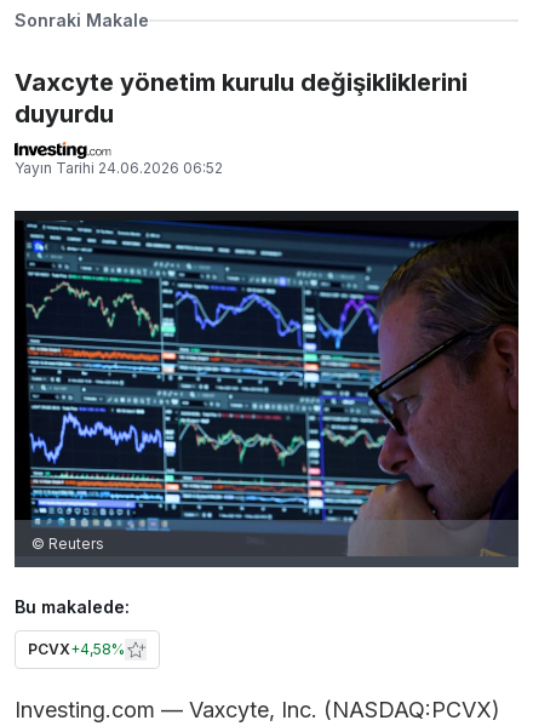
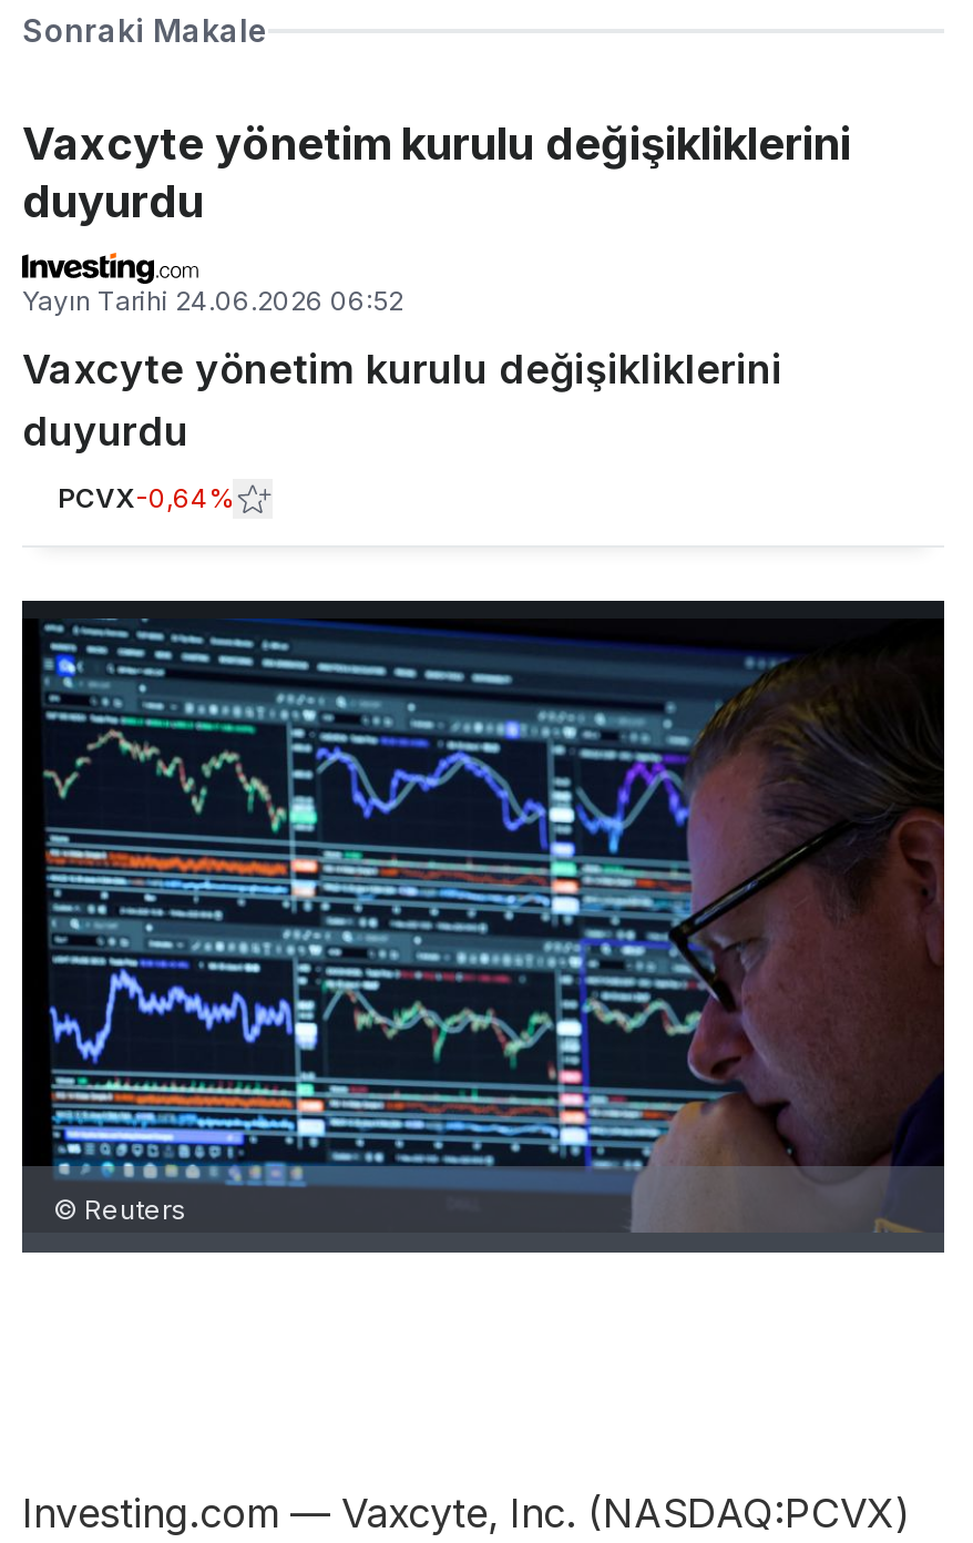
+ Vaxcyte yönetim kurulu değişikliklerini
+ duyurdu
+ PCVX-0,64%

- Bu makalede:
- PCVX+4,58%
